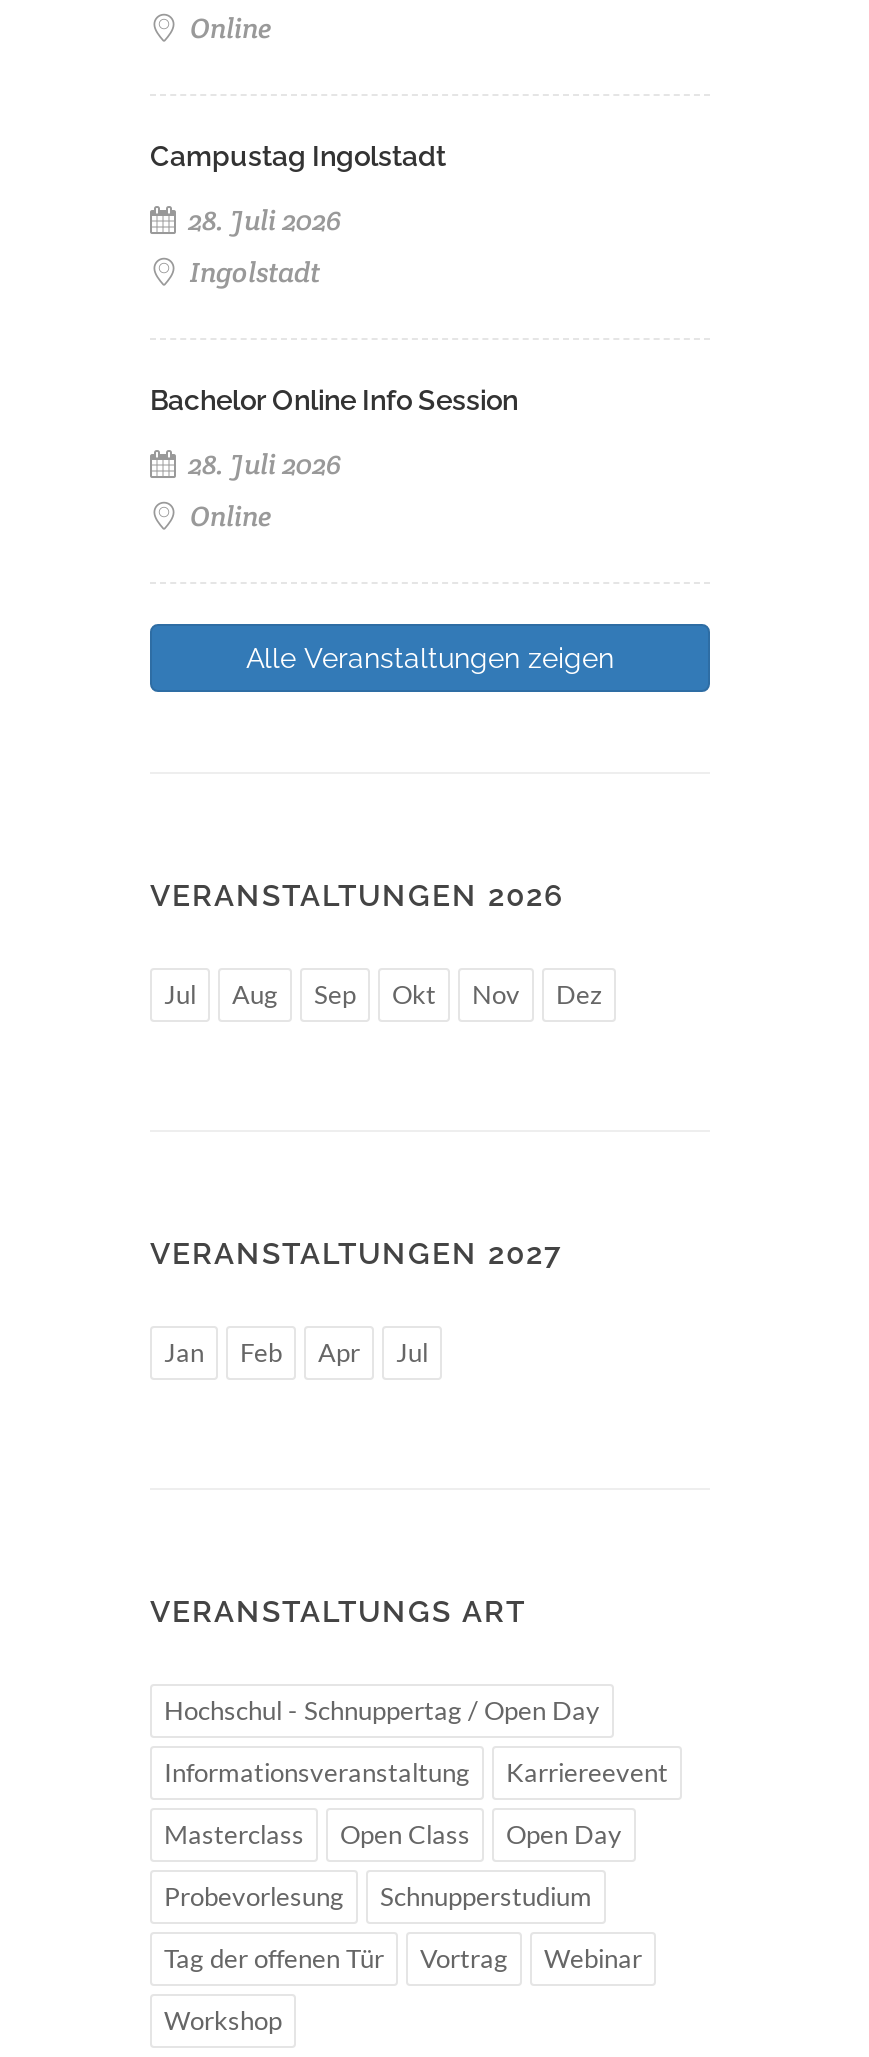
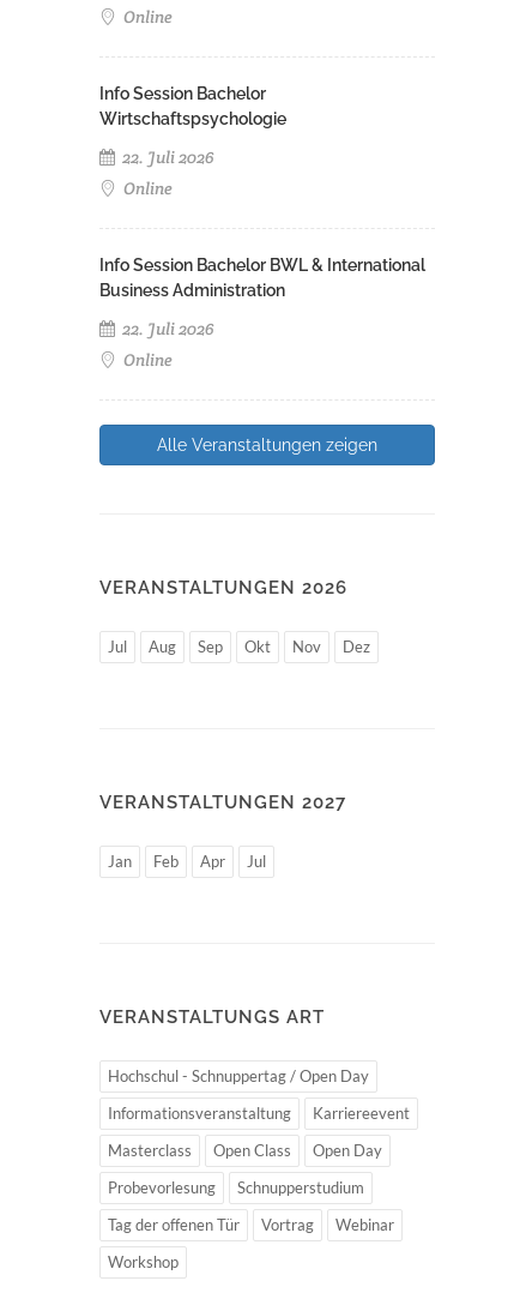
- Campustag Ingolstadt
+ Info Session Bachelor
+ Wirtschaftspsychologie

- 28. Juli 2026
- Ingolstadt
+ 22. Juli 2026
+ Online

- Bachelor Online Info Session
+ Info Session Bachelor BWL & International
+ Business Administration

- 28. Juli 2026
+ 22. Juli 2026
